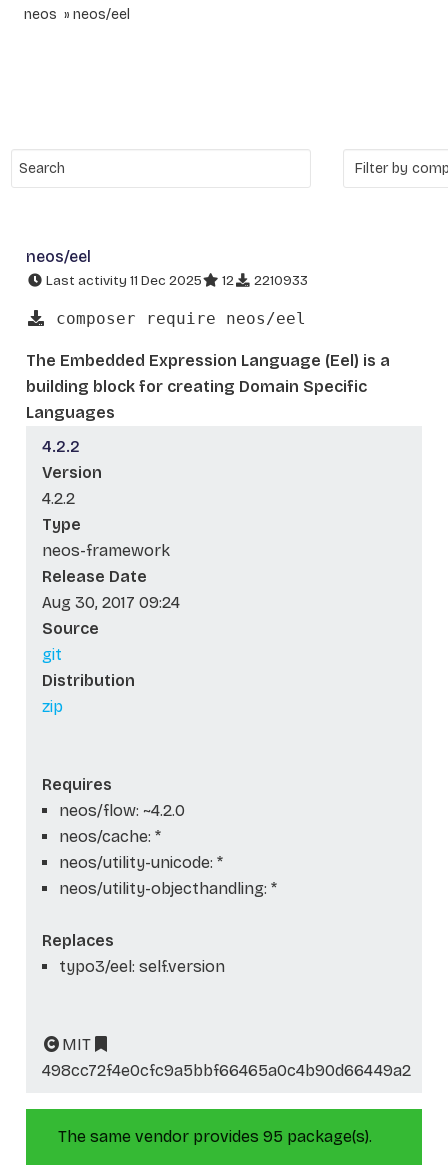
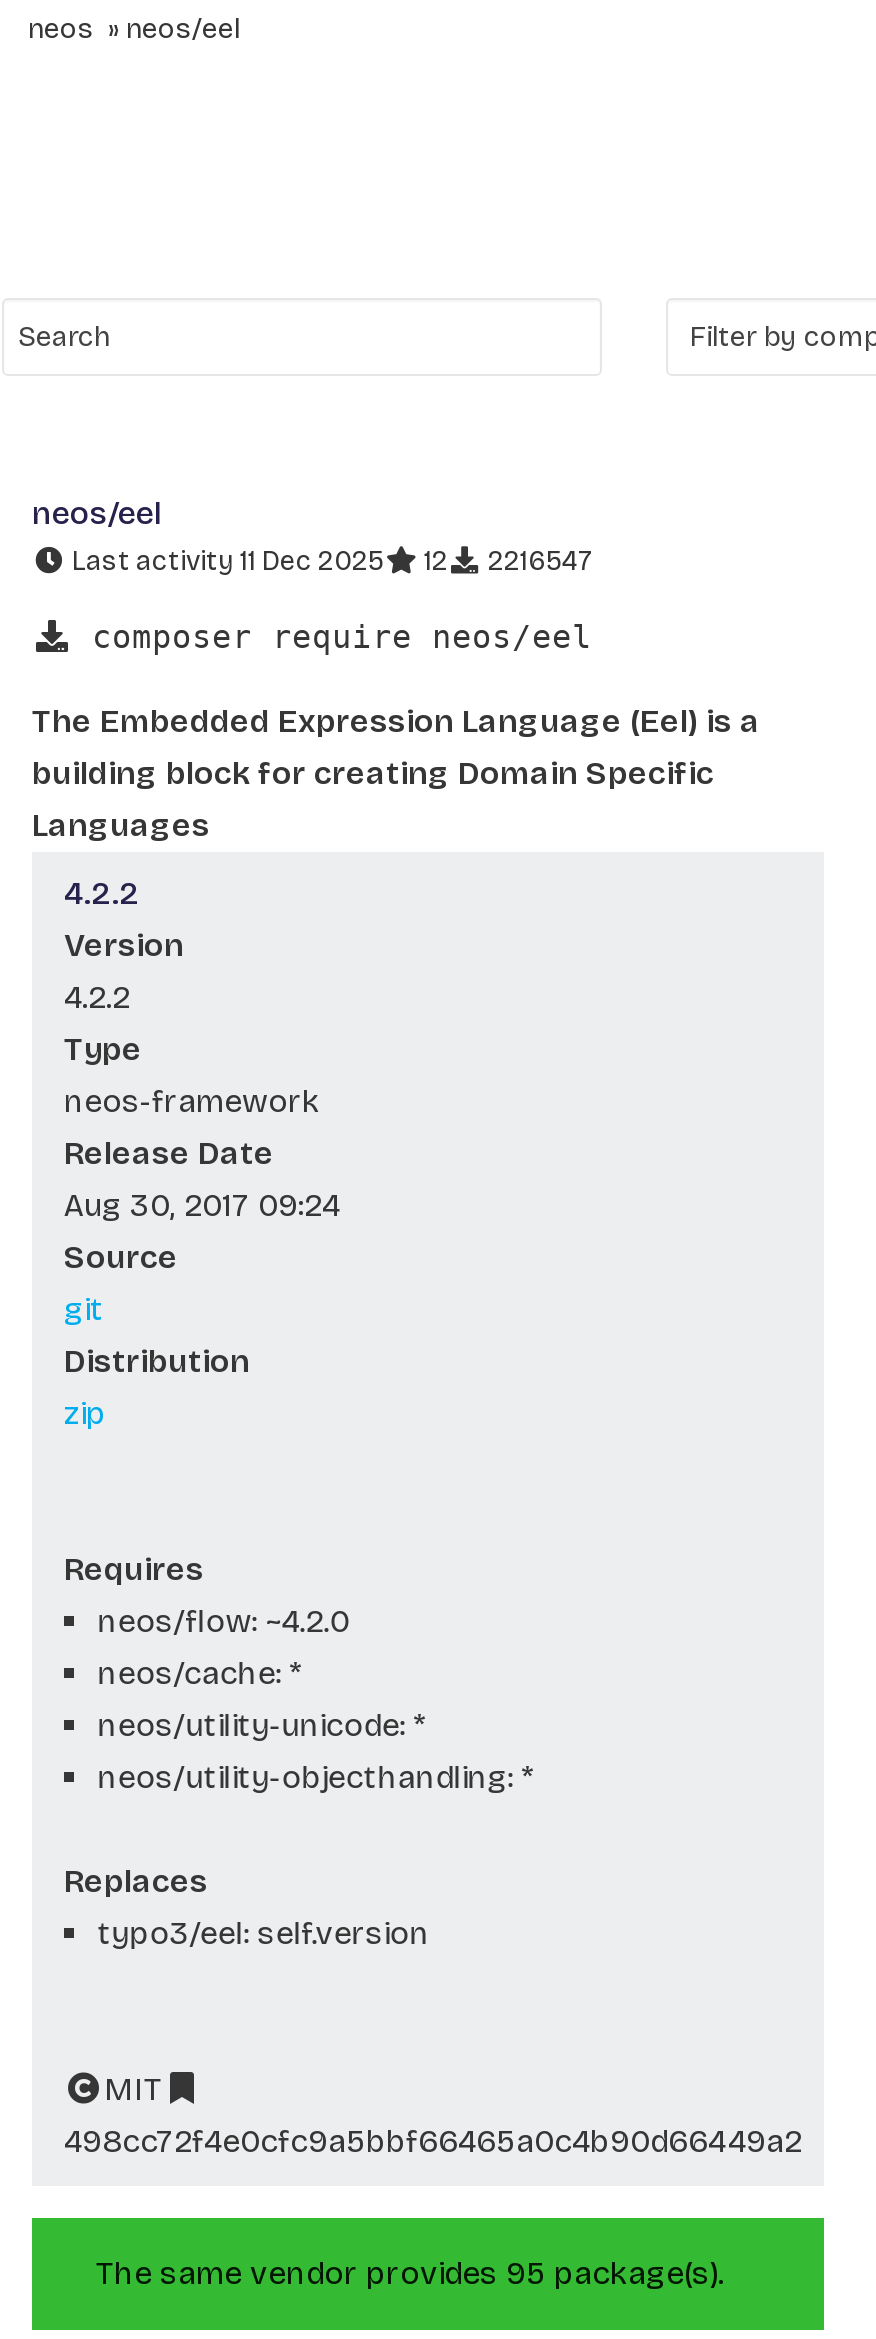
- Last activity 11 Dec 2025 12 2210933
+ Last activity 11 Dec 2025 12 2216547
